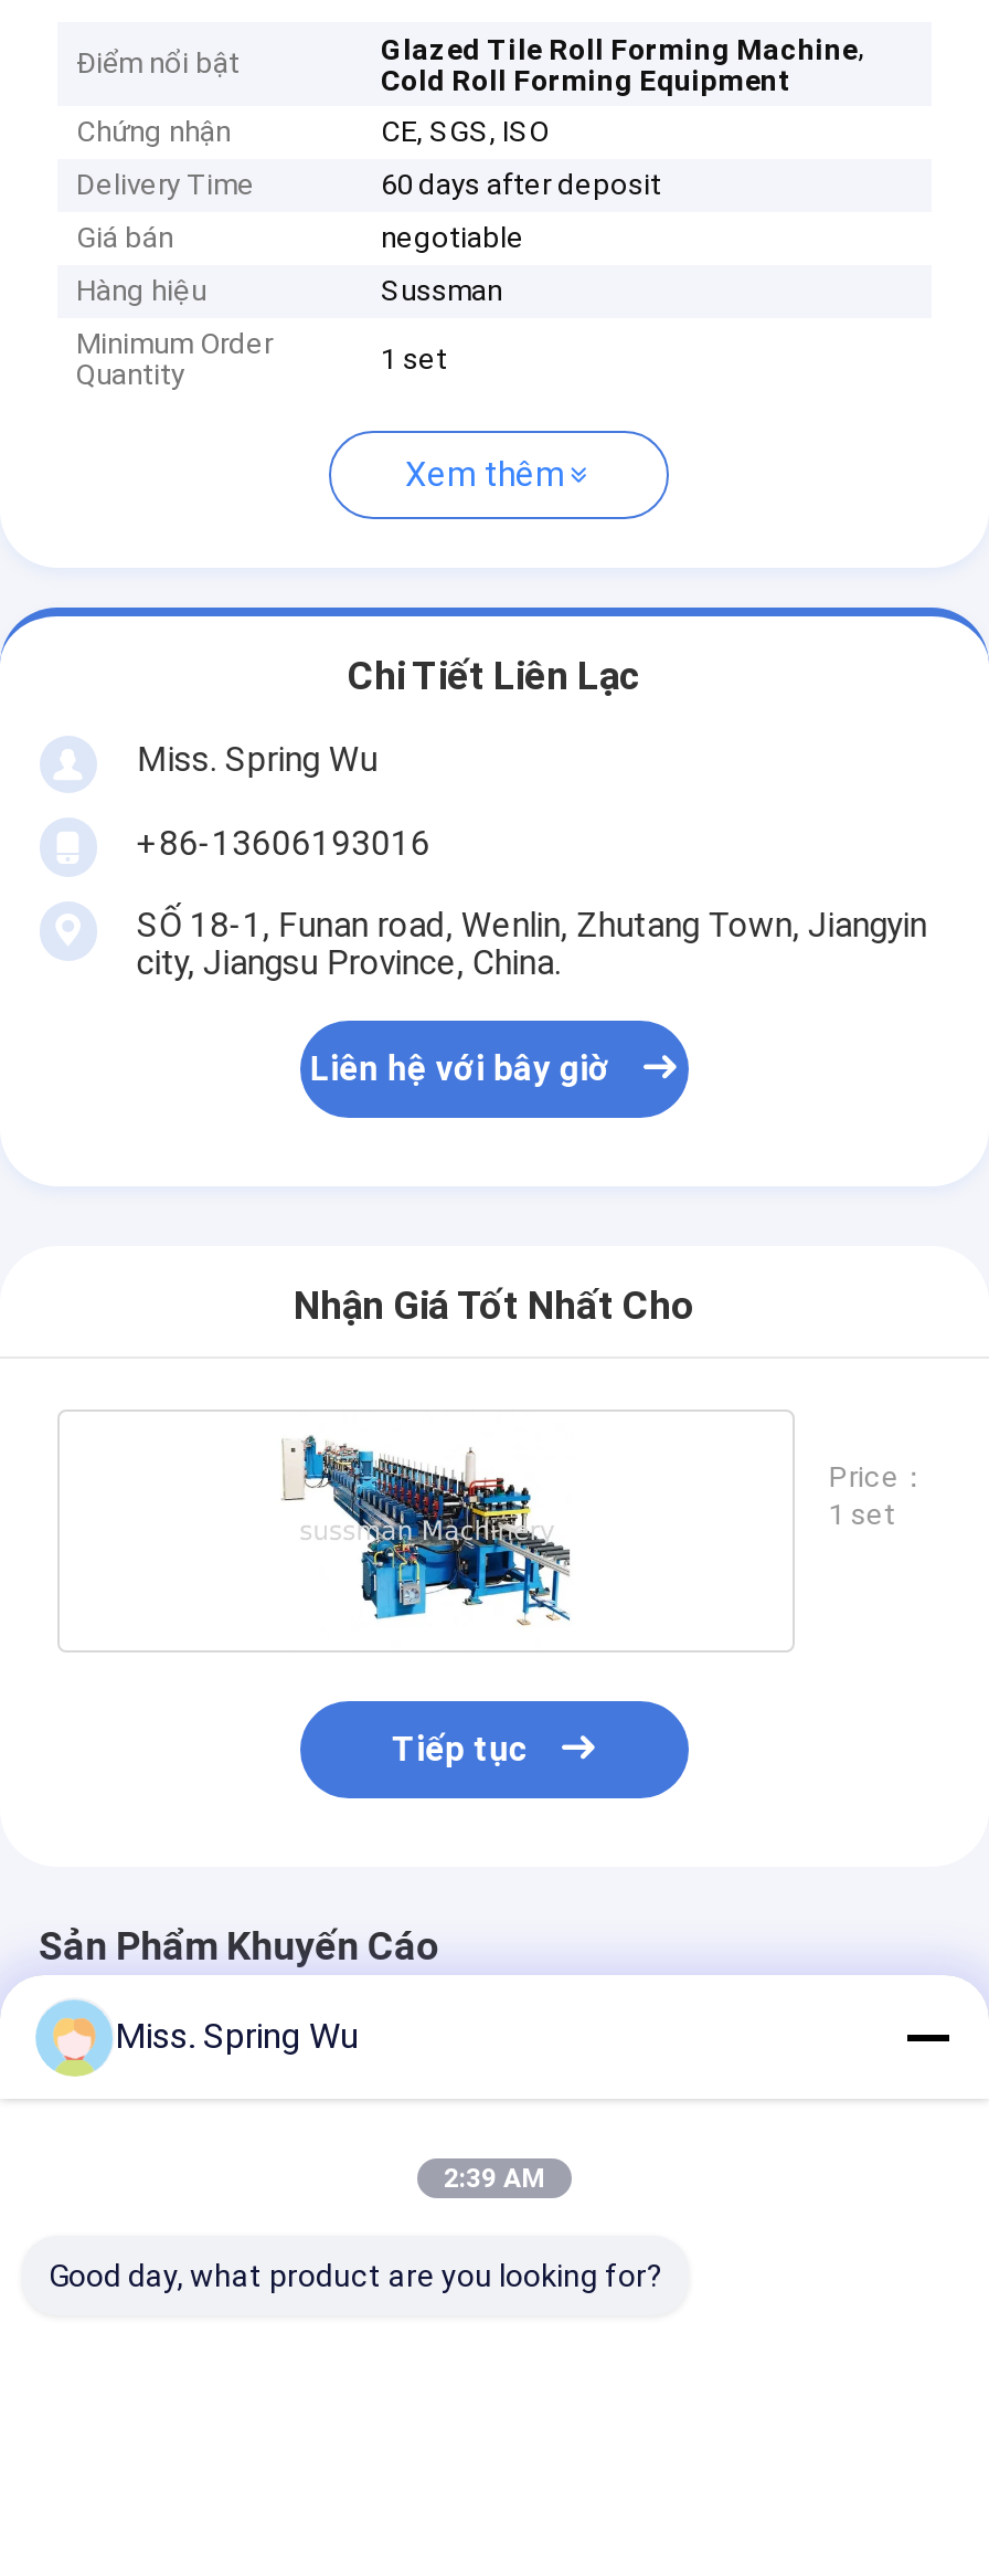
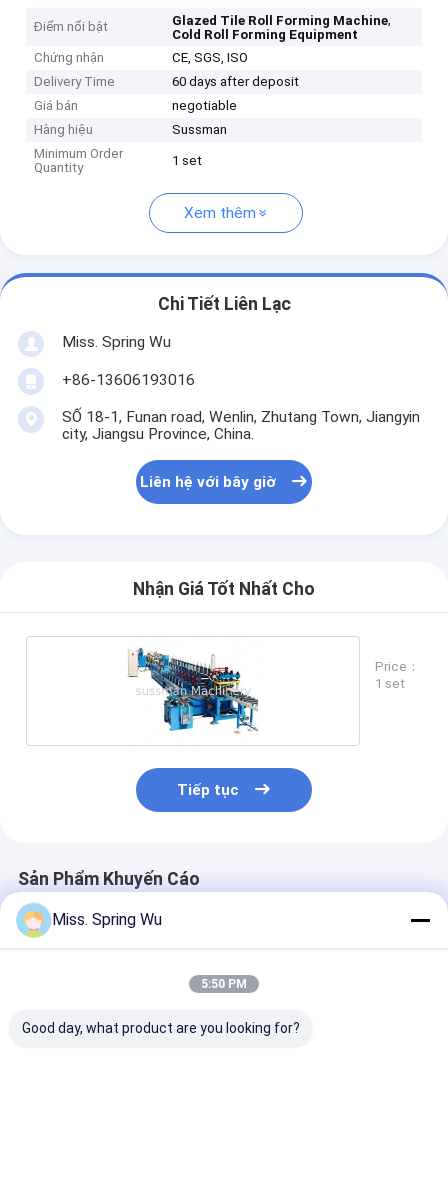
- 2:39 AM
+ 5:50 PM
